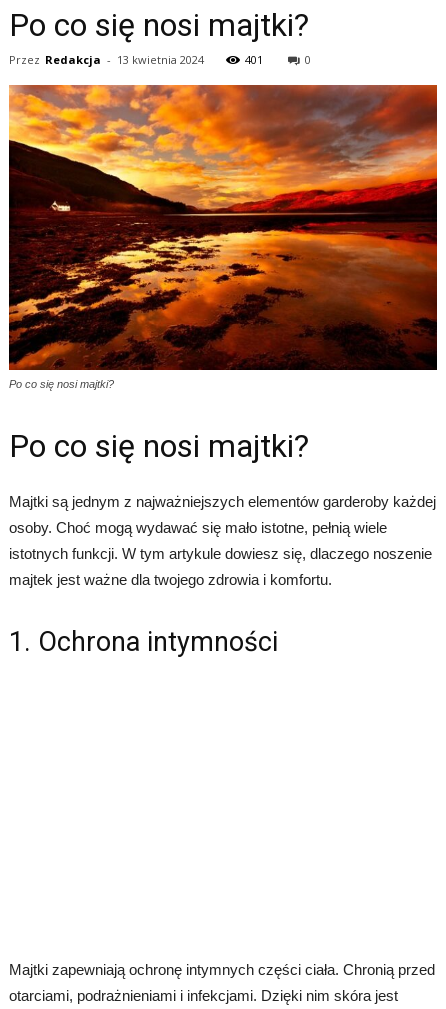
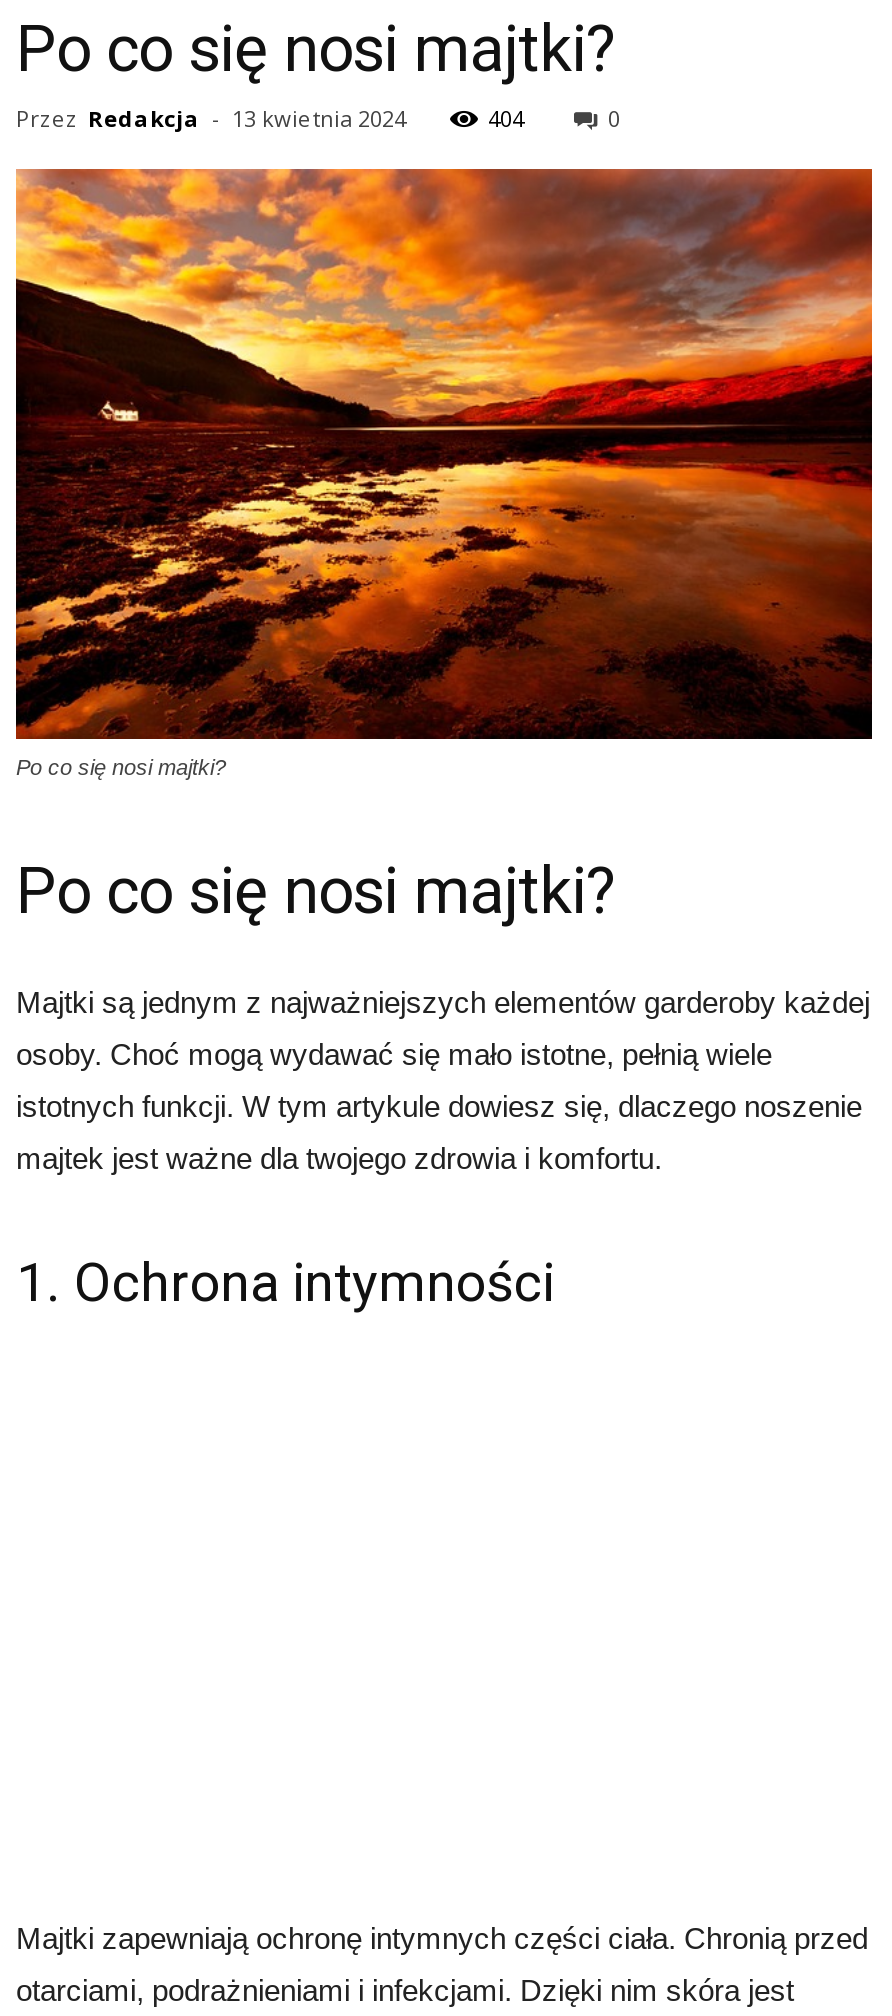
- 401
+ 404
